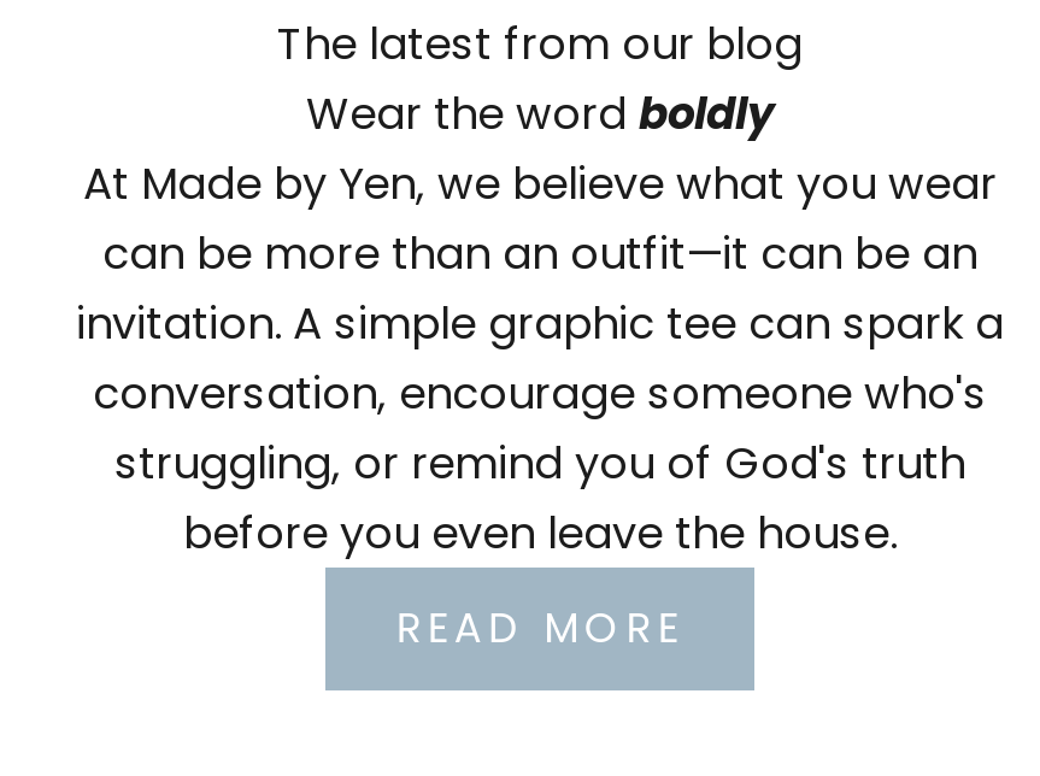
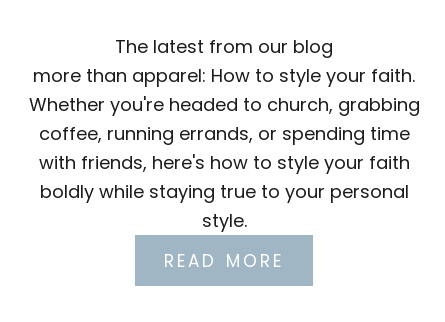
moved down: The latest from our blog

- Wear the word boldly
- At Made by Yen, we believe what you wear
- can be more than an outfit—it can be an
- invitation. A simple graphic tee can spark a
- conversation, encourage someone who's
- struggling, or remind you of God's truth
- before you even leave the house.
+ more than apparel: How to style your faith.
+ Whether you're headed to church, grabbing
+ coffee, running errands, or spending time
+ with friends, here's how to style your faith
+ boldly while staying true to your personal
+ style.
